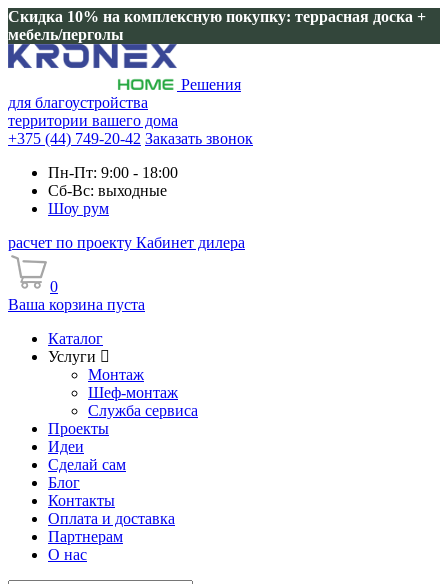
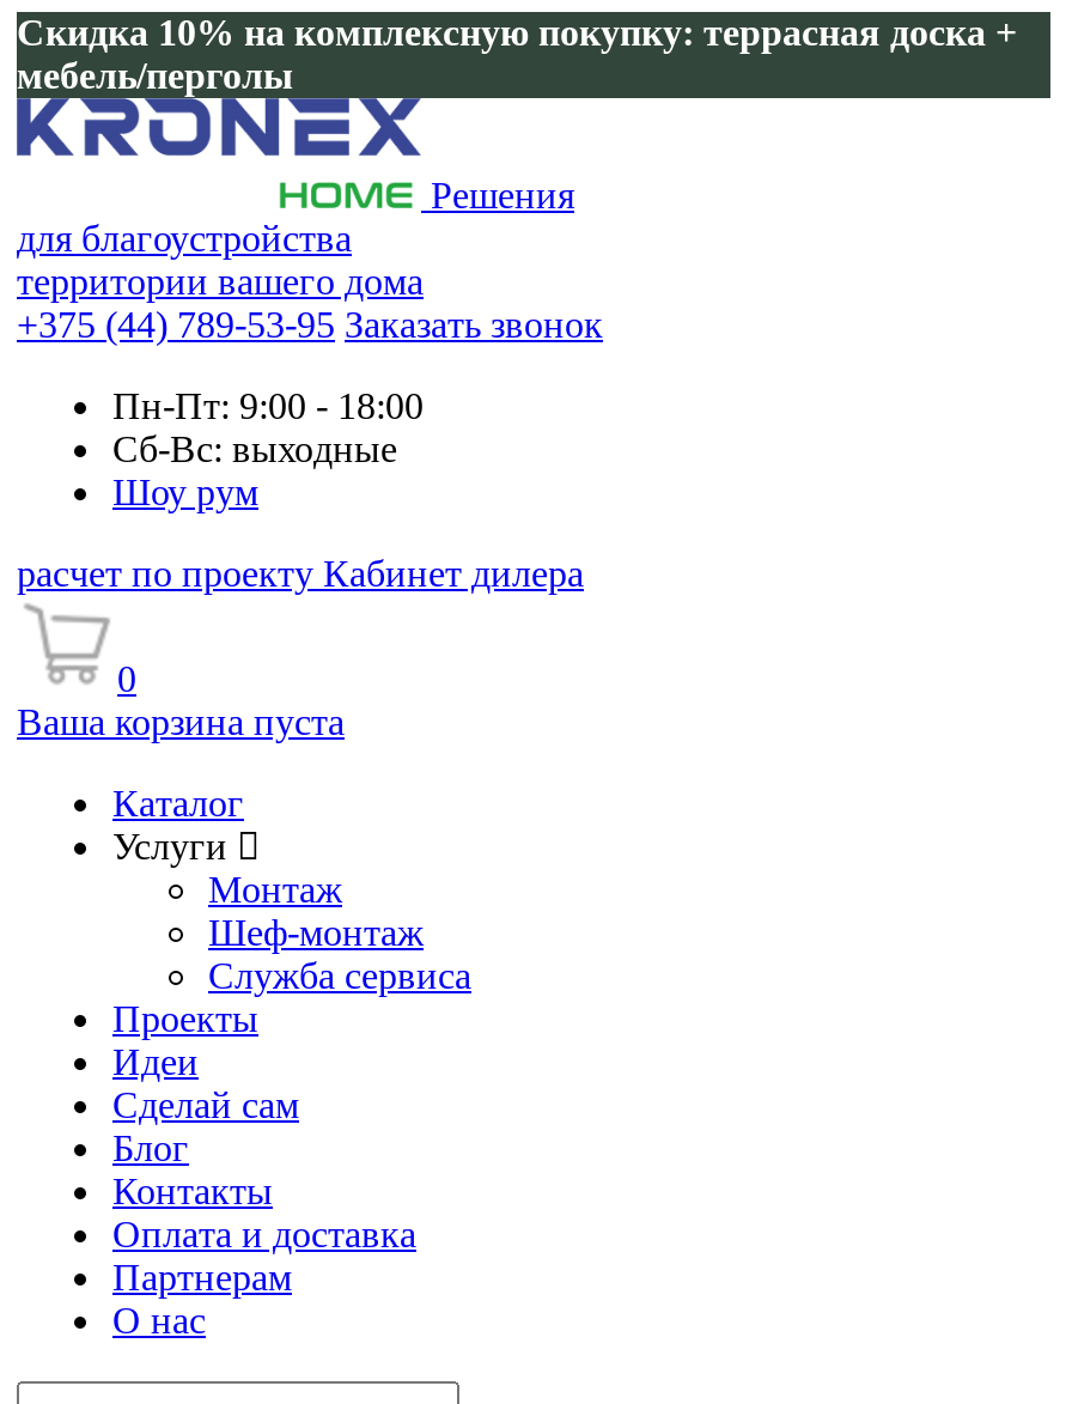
- +375 (44) 749-20-42 Заказать звонок
+ +375 (44) 789-53-95 Заказать звонок
